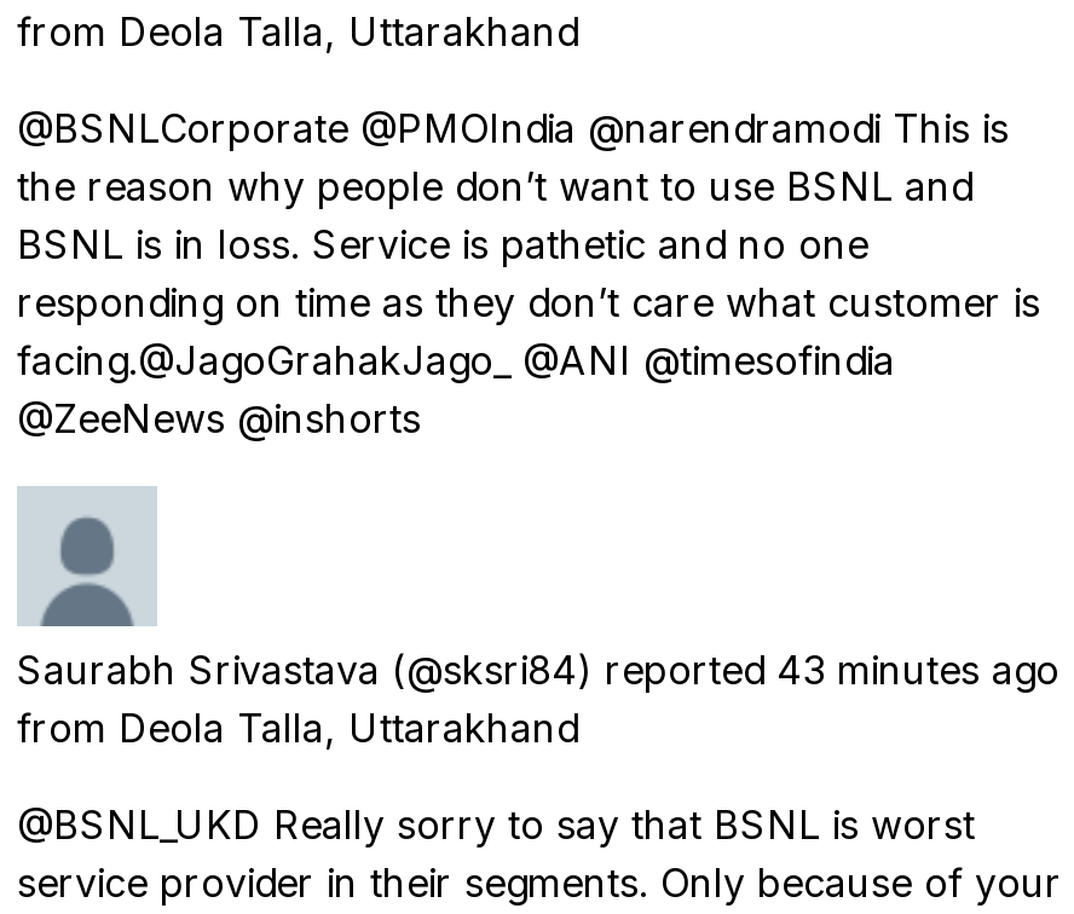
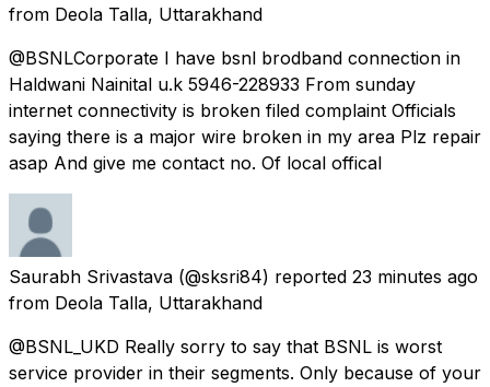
- @BSNLCorporate @PMOIndia @narendramodi This is
- the reason why people don’t want to use BSNL and
- BSNL is in loss. Service is pathetic and no one
- responding on time as they don’t care what customer is
- facing.@JagoGrahakJago_ @ANI @timesofindia
- @ZeeNews @inshorts
+ @BSNLCorporate I have bsnl brodband connection in
+ Haldwani Nainital u.k 5946-228933 From sunday
+ internet connectivity is broken filed complaint Officials
+ saying there is a major wire broken in my area Plz repair
+ asap And give me contact no. Of local offical

- Saurabh Srivastava (@sksri84) reported 43 minutes ago
+ Saurabh Srivastava (@sksri84) reported 23 minutes ago
